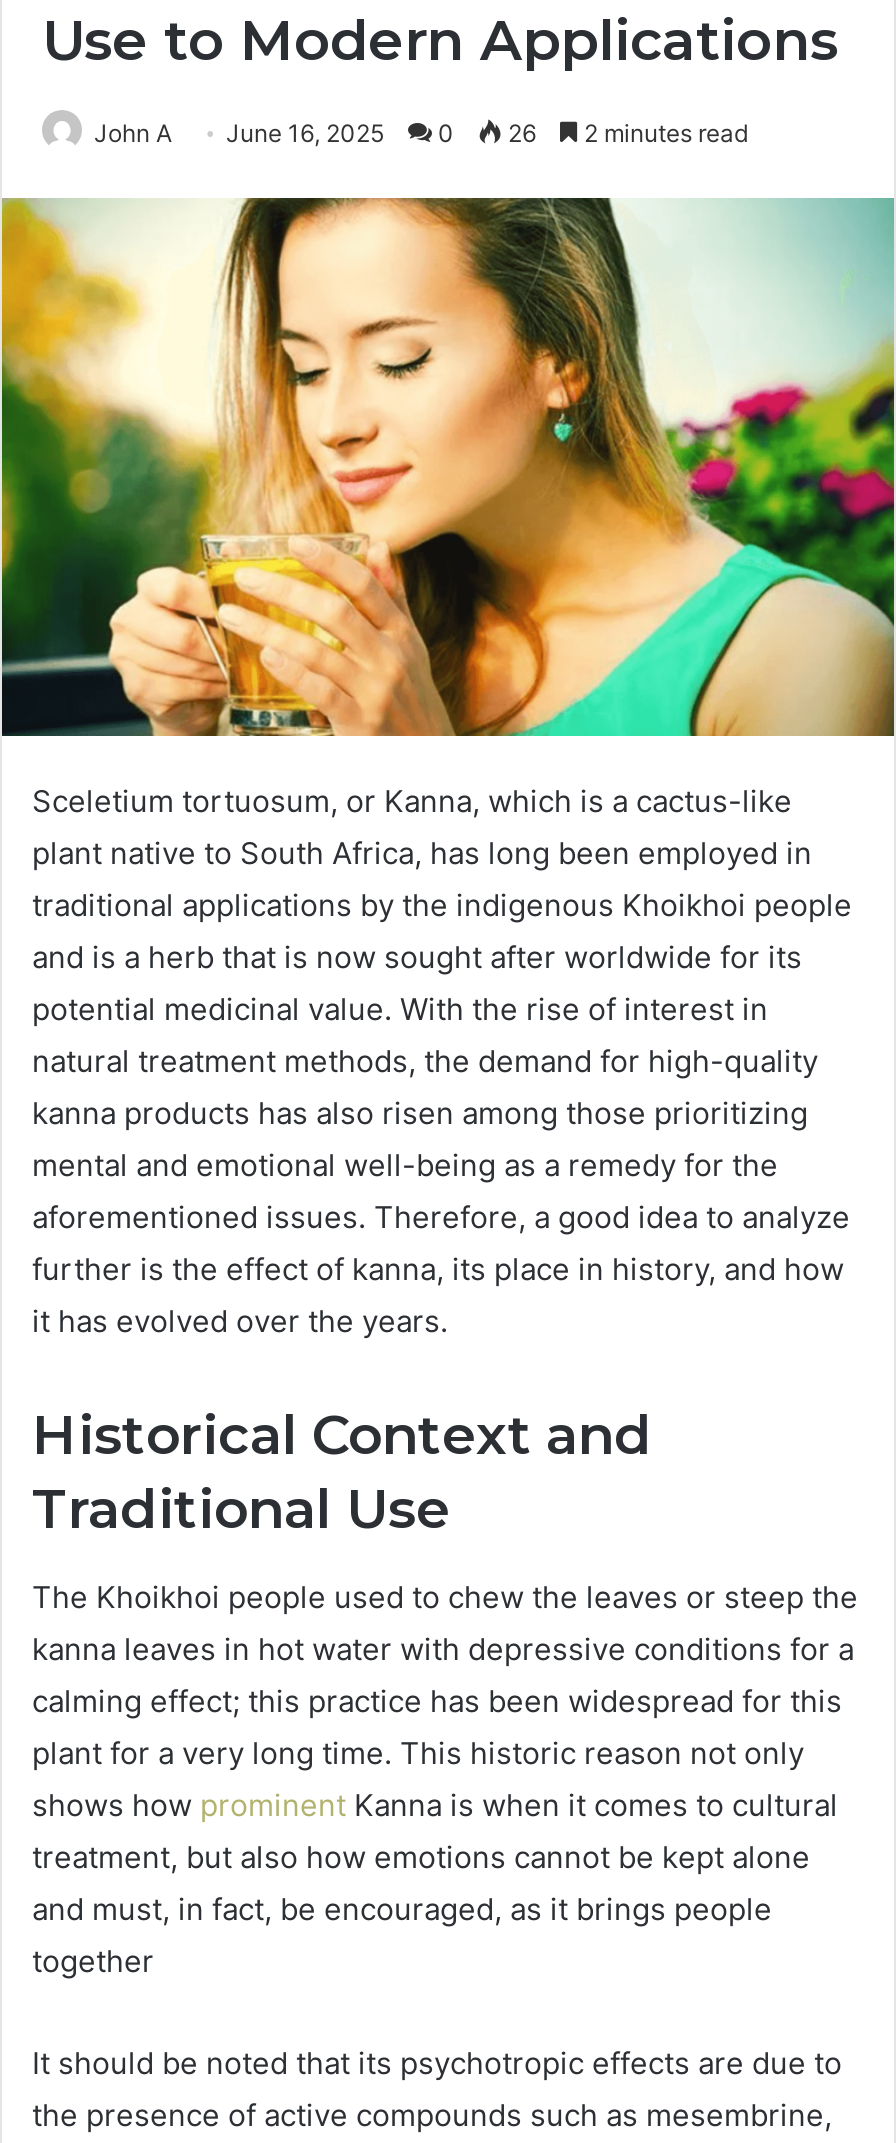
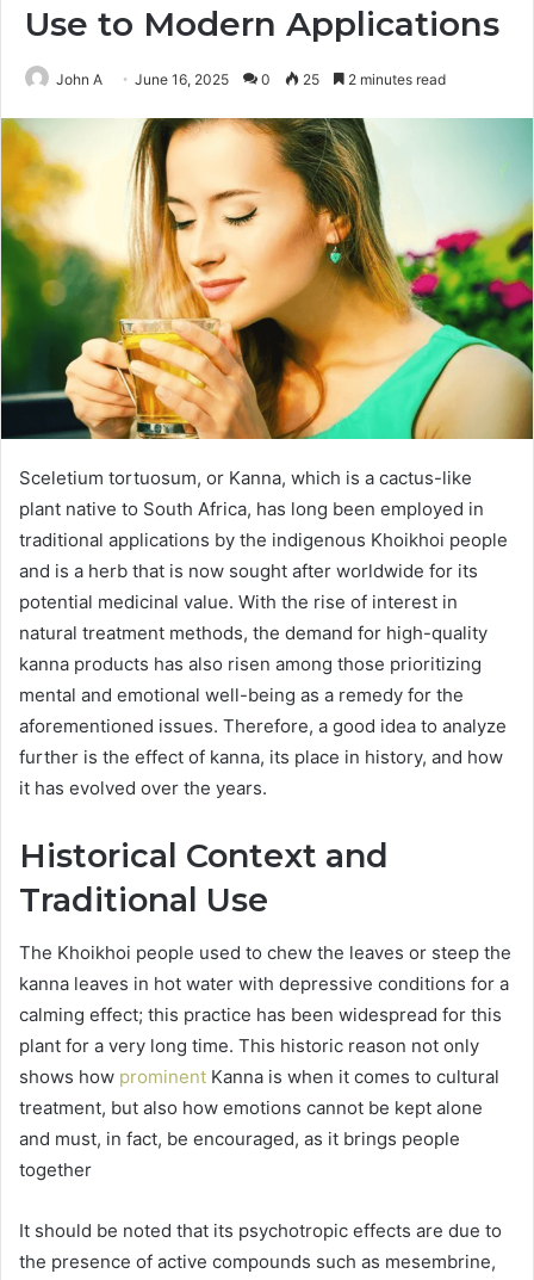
- John A June 16, 2025 0 26 2 minutes read
+ John A June 16, 2025 0 25 2 minutes read
